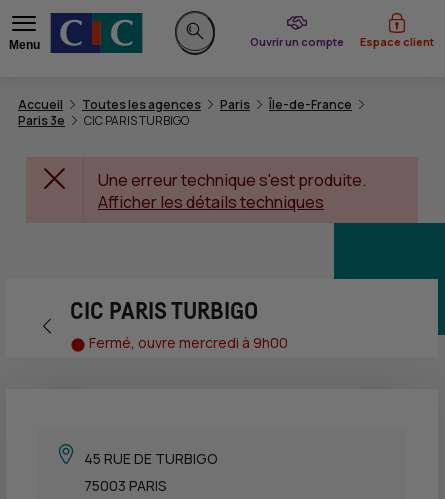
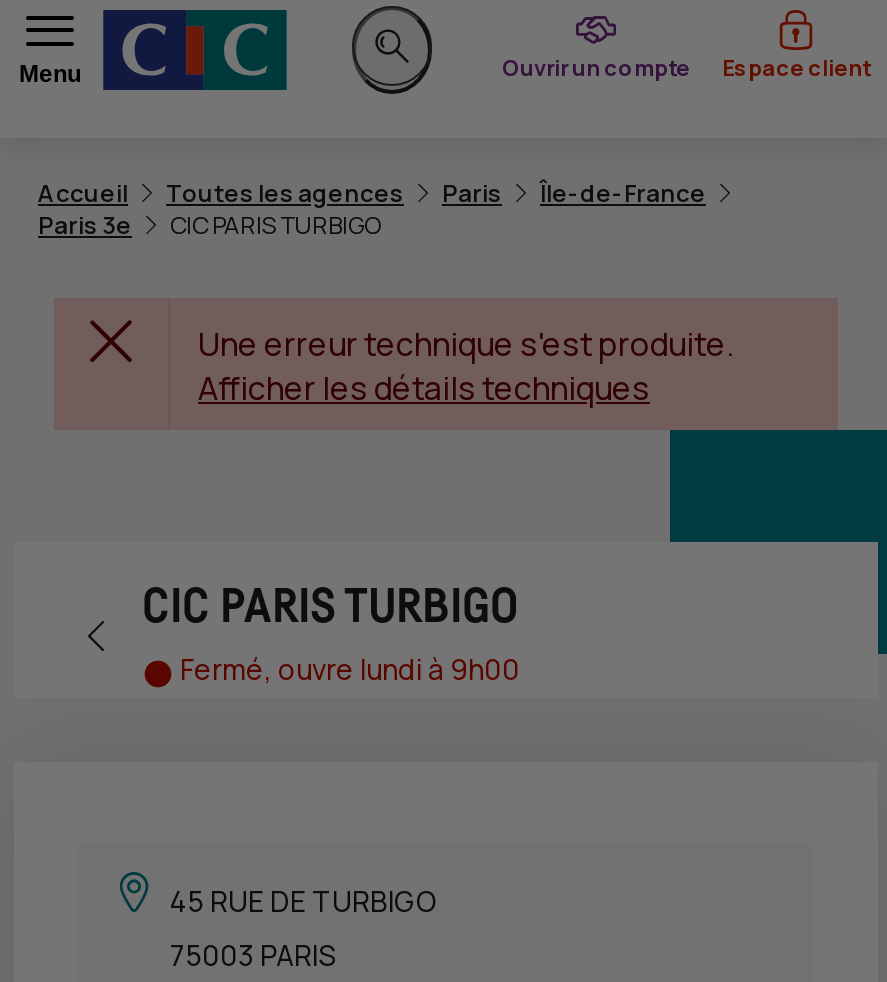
- Fermé, ouvre mercredi à 9h00
+ Fermé, ouvre lundi à 9h00
